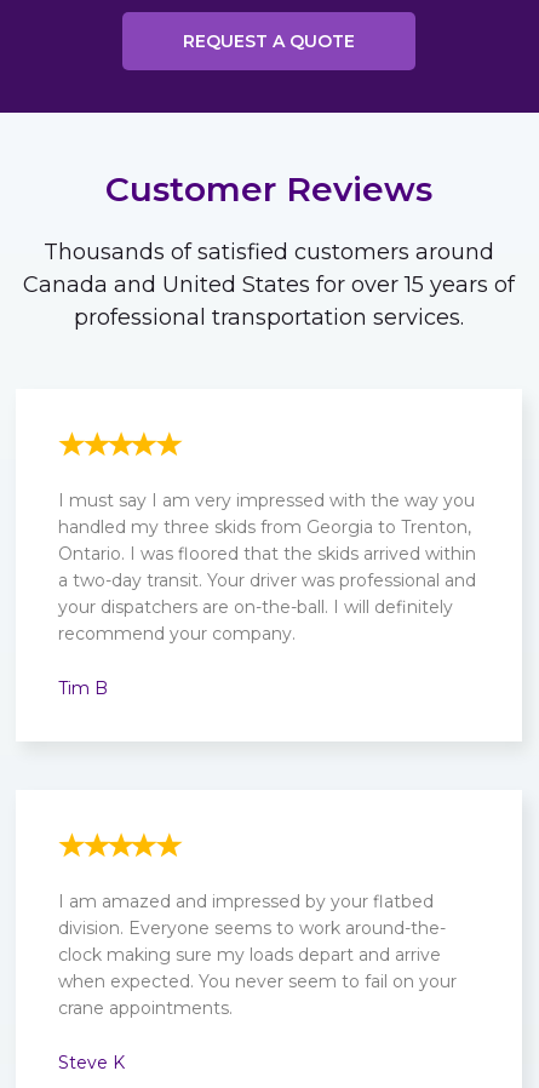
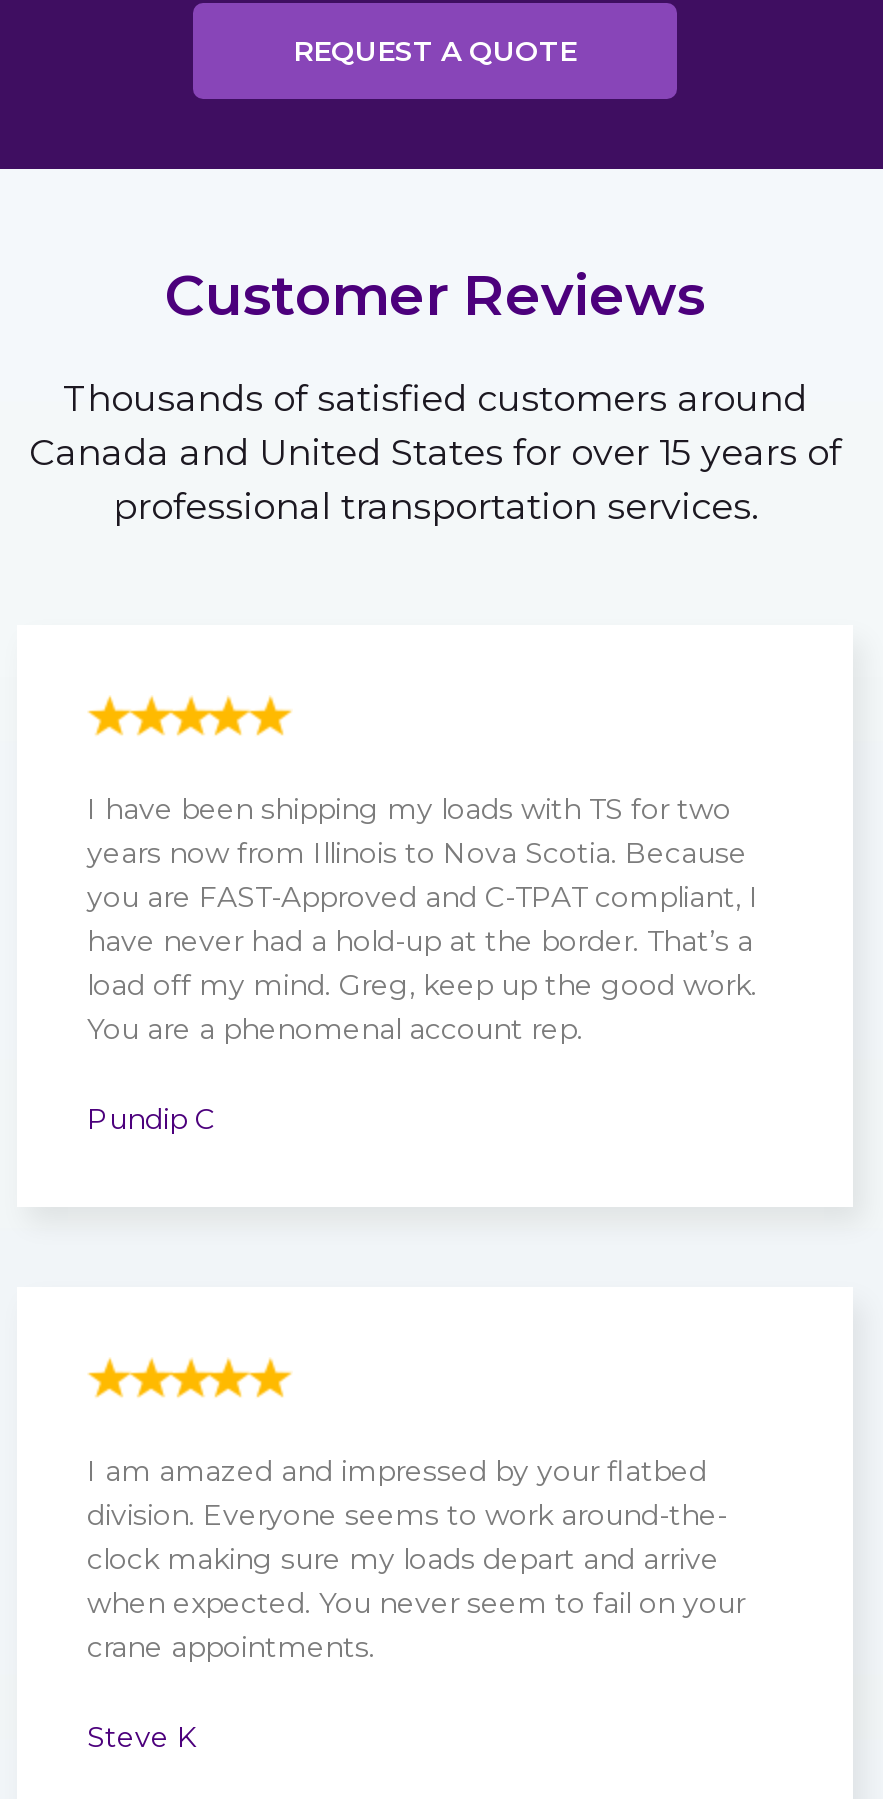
- I must say I am very impressed with the way you
- handled my three skids from Georgia to Trenton,
- Ontario. I was floored that the skids arrived within
- a two-day transit. Your driver was professional and
- your dispatchers are on-the-ball. I will definitely
- recommend your company.
+ I have been shipping my loads with TS for two
+ years now from Illinois to Nova Scotia. Because
+ you are FAST-Approved and C-TPAT compliant, I
+ have never had a hold-up at the border. That’s a
+ load off my mind. Greg, keep up the good work.
+ You are a phenomenal account rep.

- Tim B
+ Pundip C
